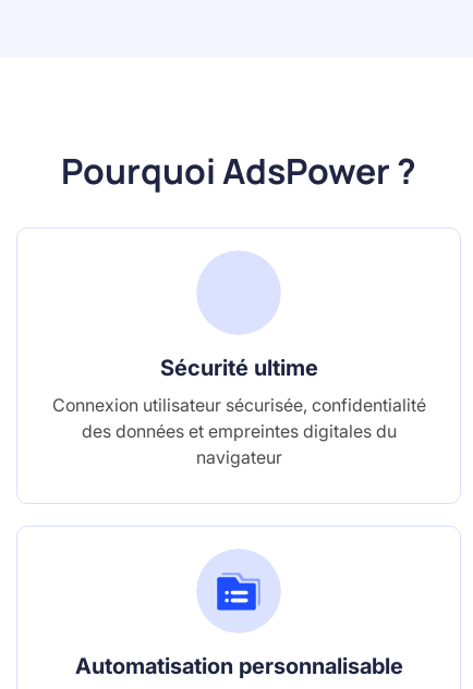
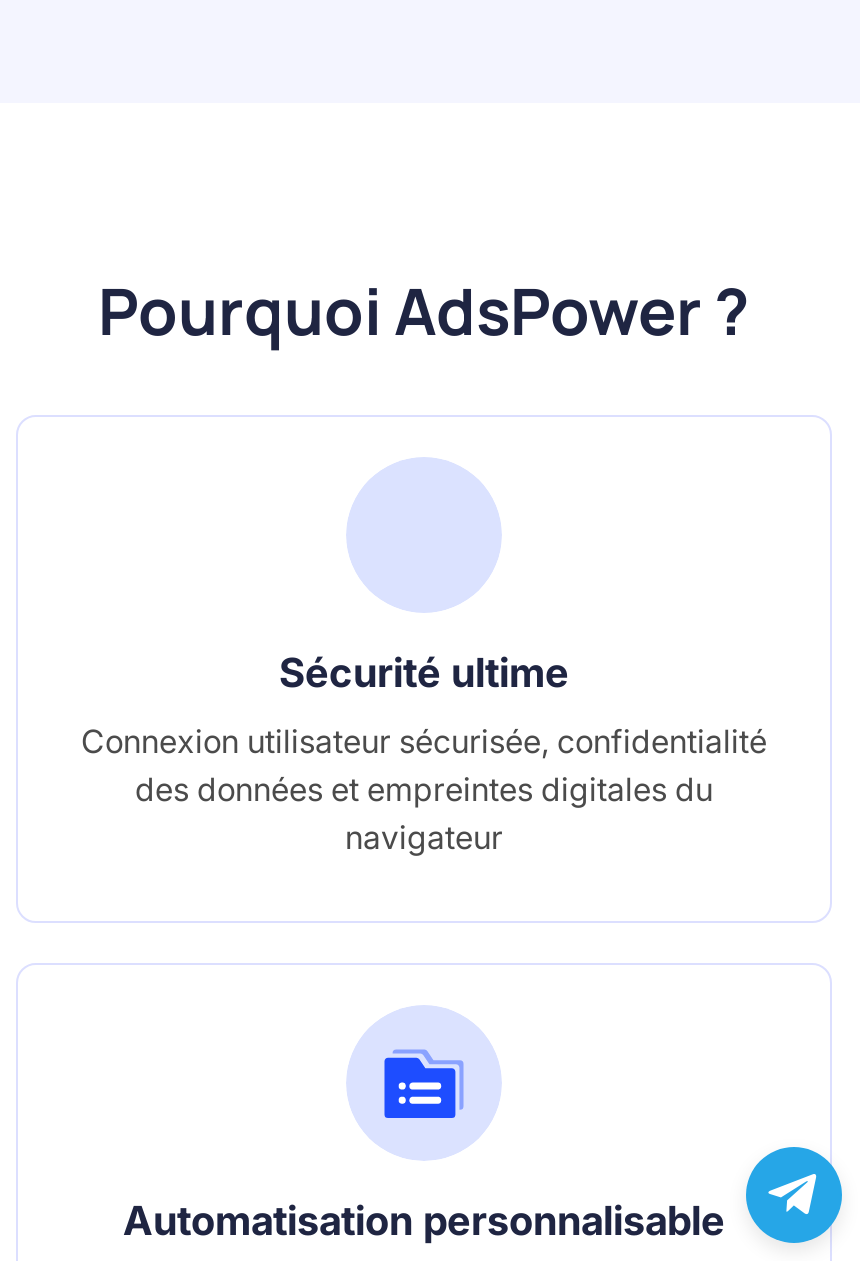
+ [image]
